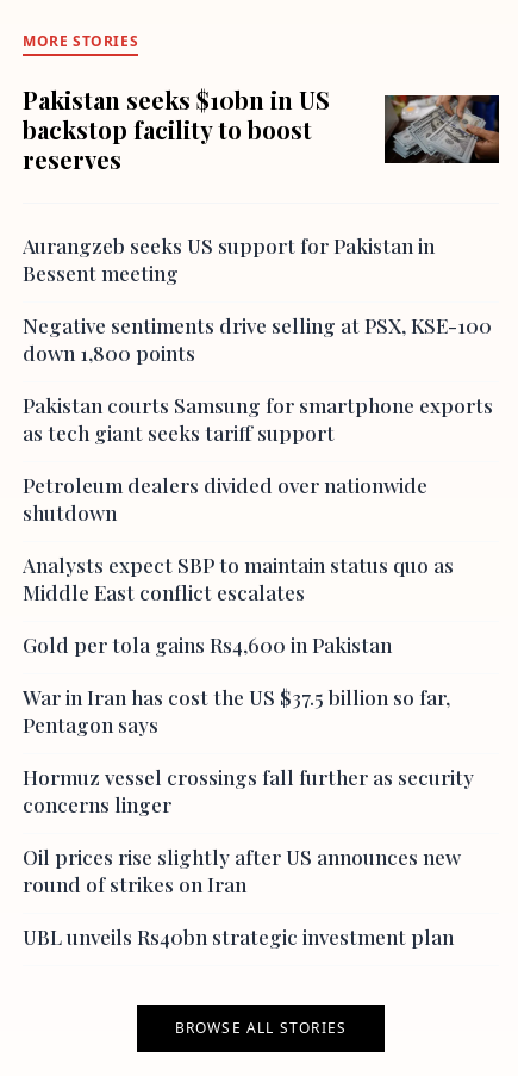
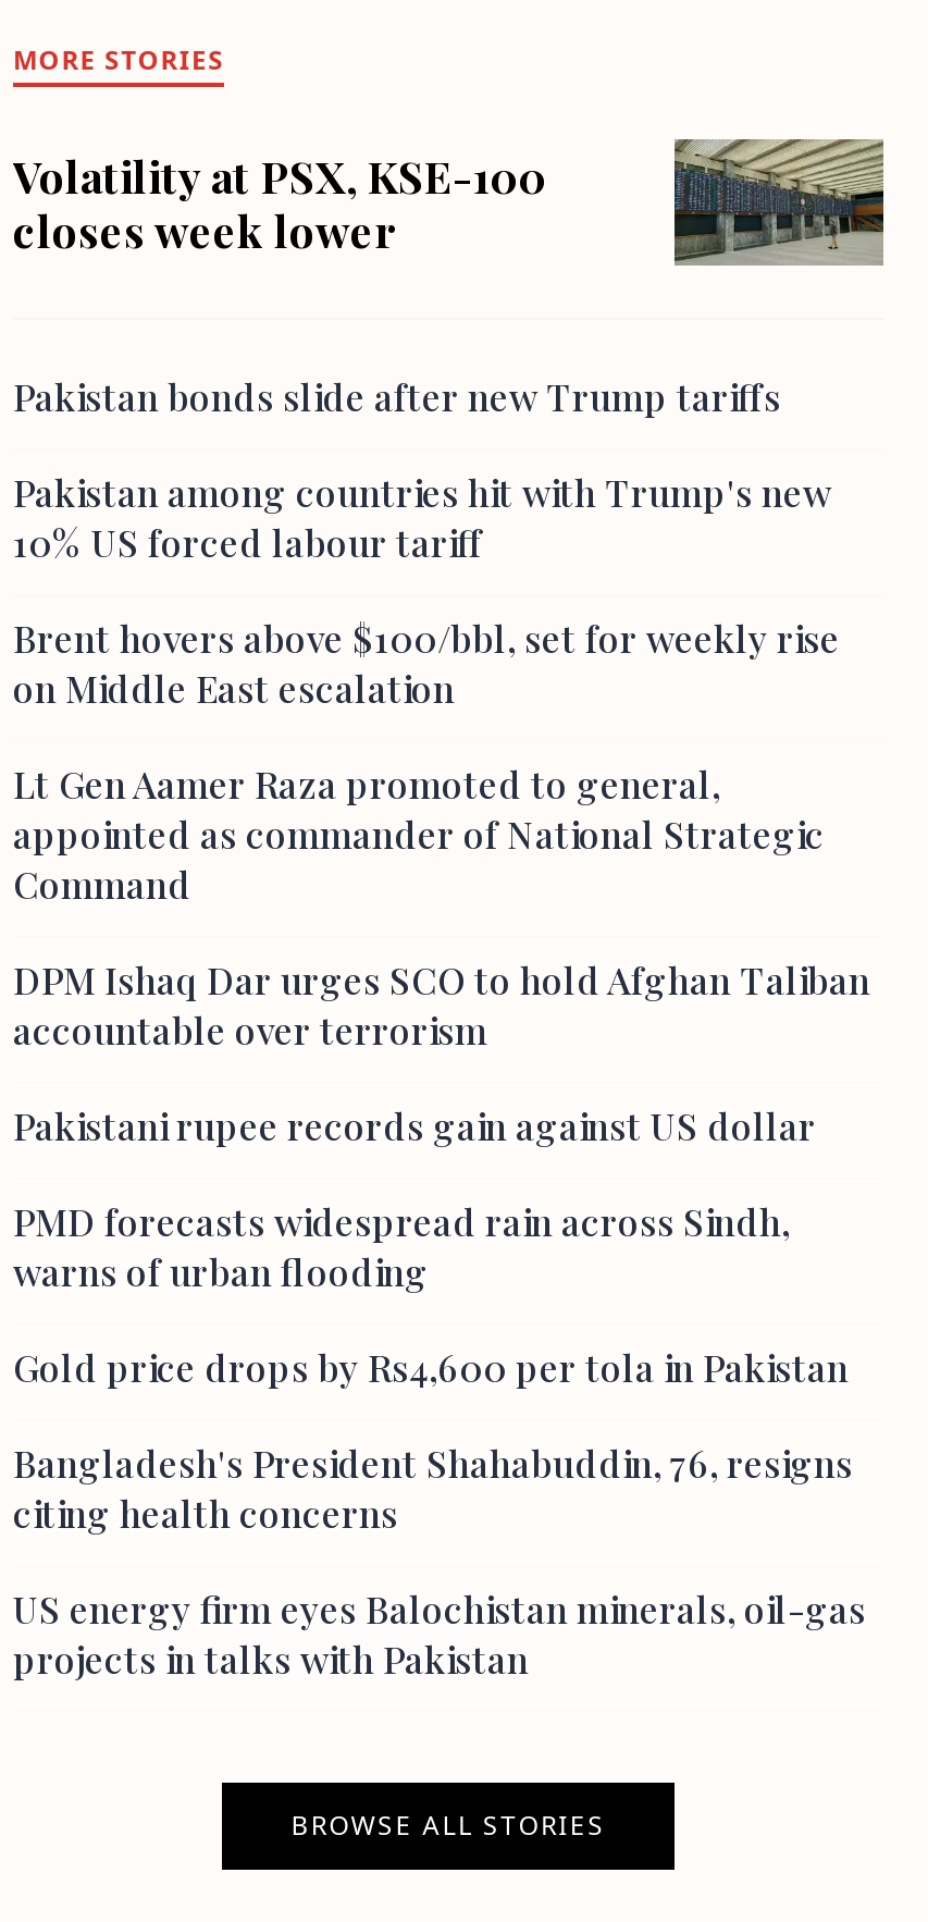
- Pakistan seeks $10bn in US
- backstop facility to boost
- reserves
+ Volatility at PSX, KSE-100
+ closes week lower

- [image]
+ [image]

- Aurangzeb seeks US support for Pakistan in
- Bessent meeting
+ Pakistan bonds slide after new Trump tariffs

- Negative sentiments drive selling at PSX, KSE-100
- down 1,800 points
+ Pakistan among countries hit with Trump's new
+ 10% US forced labour tariff

- Pakistan courts Samsung for smartphone exports
- as tech giant seeks tariff support
+ Brent hovers above $100/bbl, set for weekly rise
+ on Middle East escalation

- Petroleum dealers divided over nationwide
- shutdown
+ Lt Gen Aamer Raza promoted to general,
+ appointed as commander of National Strategic
+ Command

- Analysts expect SBP to maintain status quo as
- Middle East conflict escalates
+ DPM Ishaq Dar urges SCO to hold Afghan Taliban
+ accountable over terrorism

- Gold per tola gains Rs4,600 in Pakistan
+ Pakistani rupee records gain against US dollar

- War in Iran has cost the US $37.5 billion so far,
- Pentagon says
+ PMD forecasts widespread rain across Sindh,
+ warns of urban flooding

- Hormuz vessel crossings fall further as security
- concerns linger
+ Gold price drops by Rs4,600 per tola in Pakistan

- Oil prices rise slightly after US announces new
- round of strikes on Iran
+ Bangladesh's President Shahabuddin, 76, resigns
+ citing health concerns

- UBL unveils Rs40bn strategic investment plan
+ US energy firm eyes Balochistan minerals, oil-gas
+ projects in talks with Pakistan
